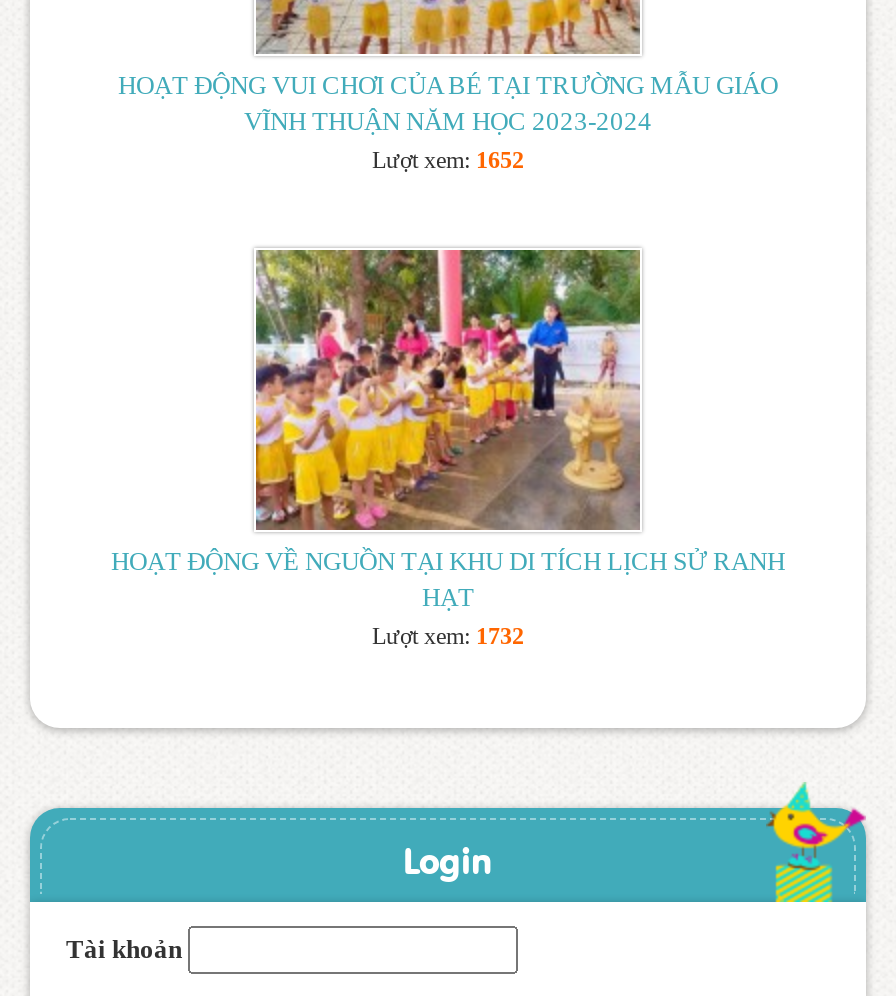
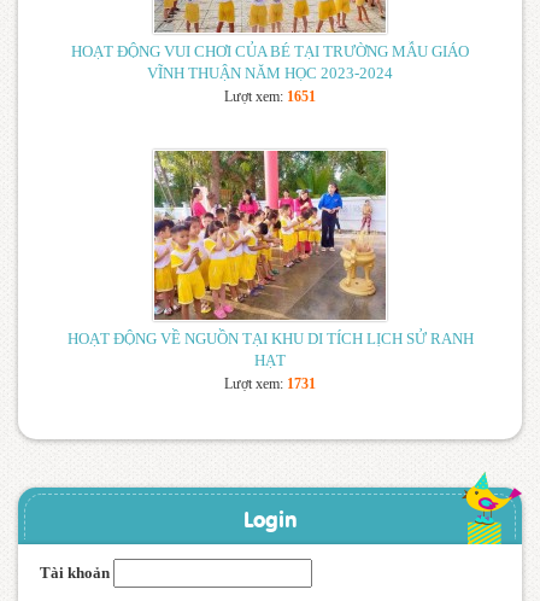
- Lượt xem: 1652
+ Lượt xem: 1651

- Lượt xem: 1732
+ Lượt xem: 1731
